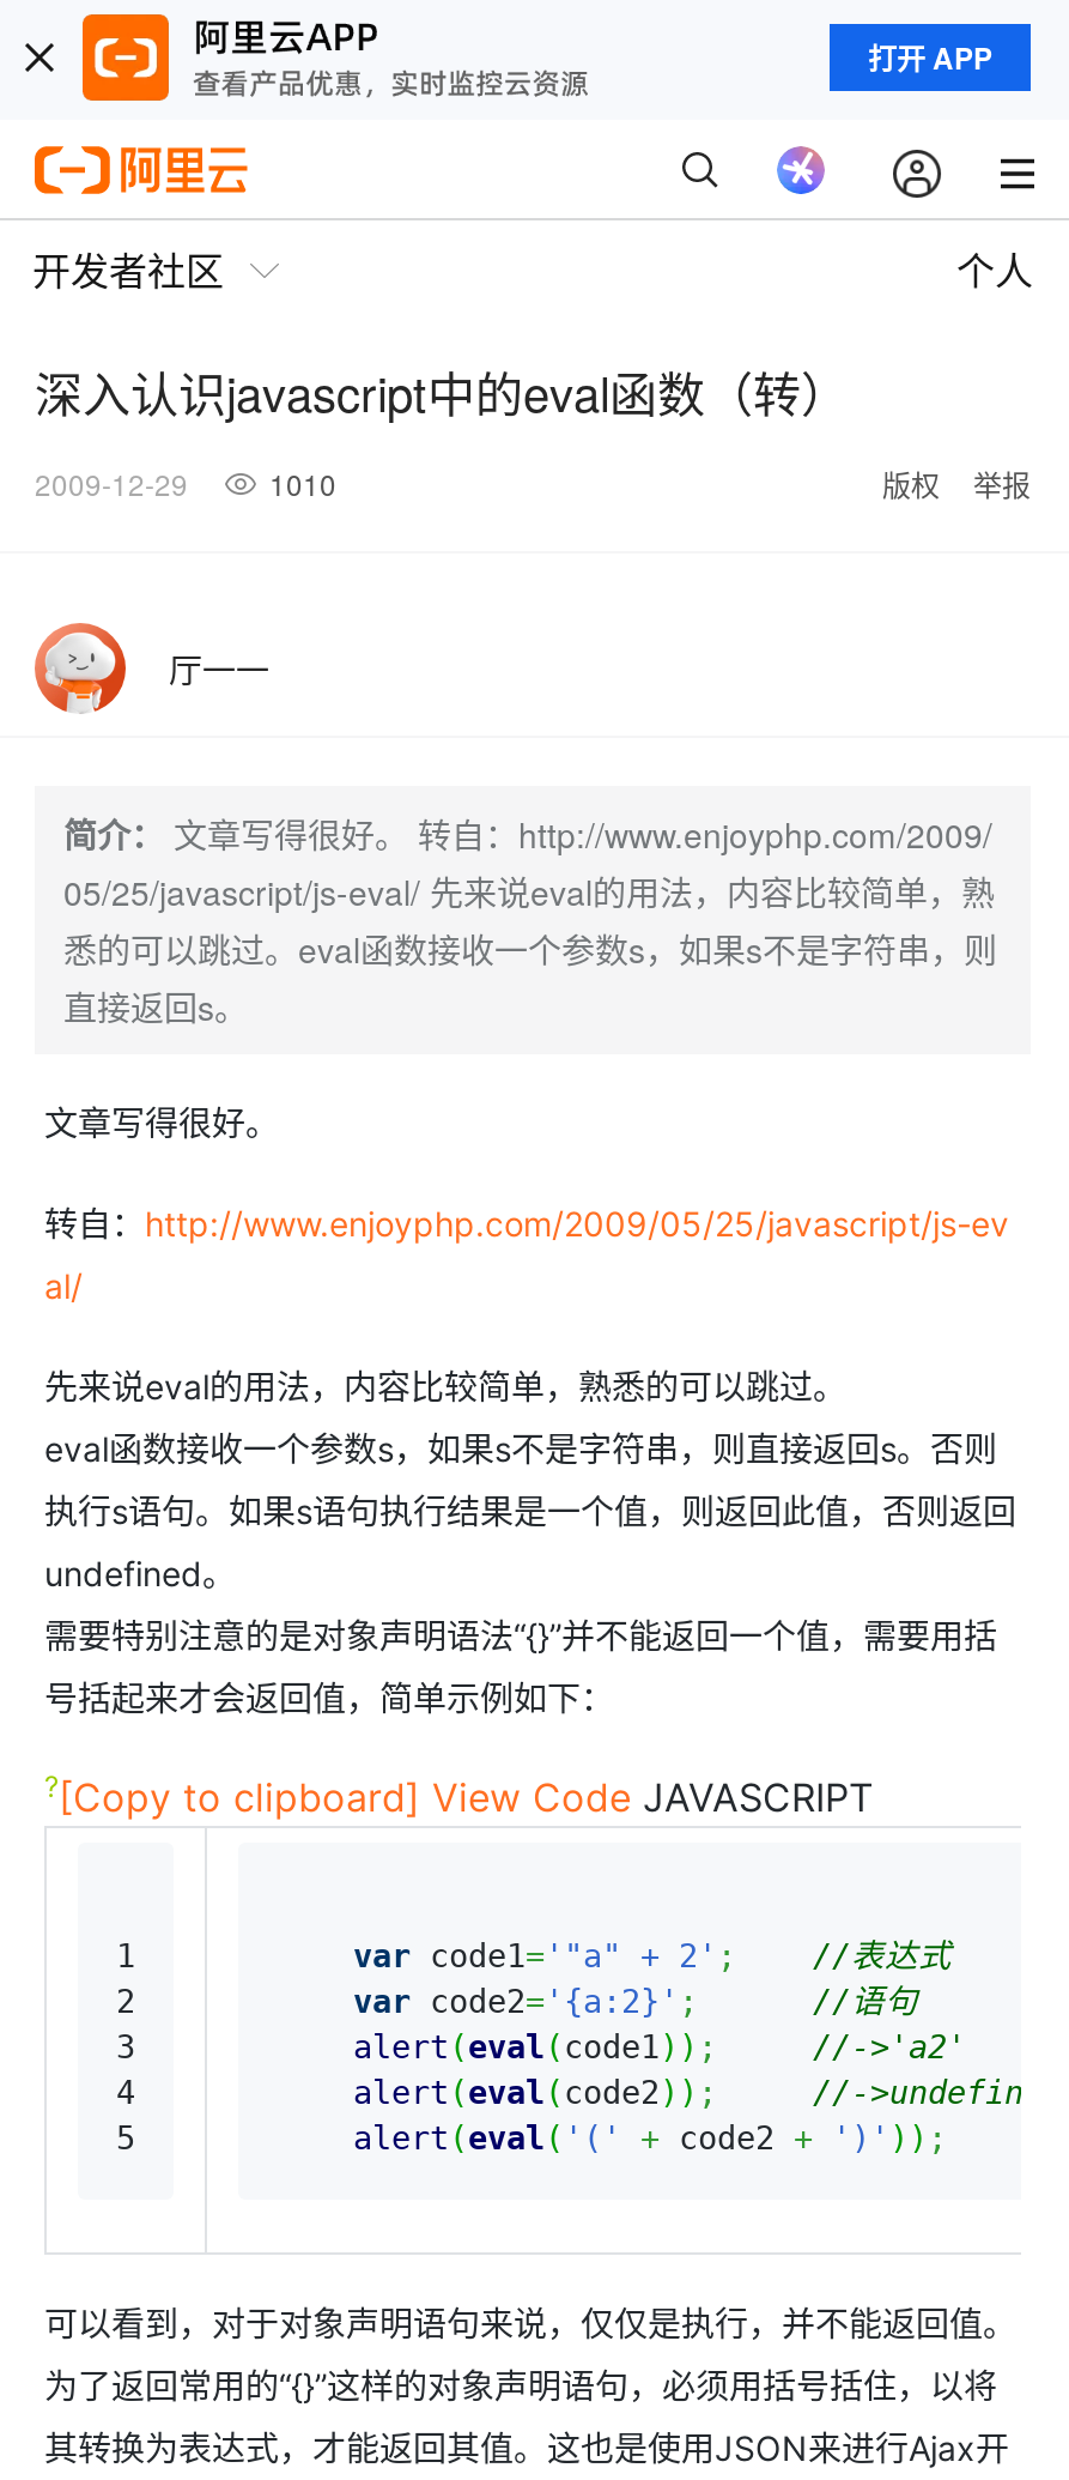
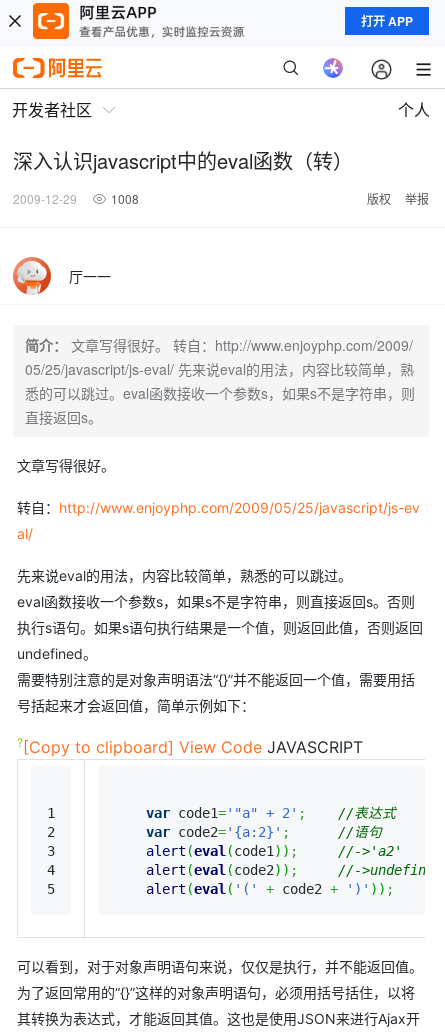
- 2009-12-29 1010
+ 2009-12-29 1008
